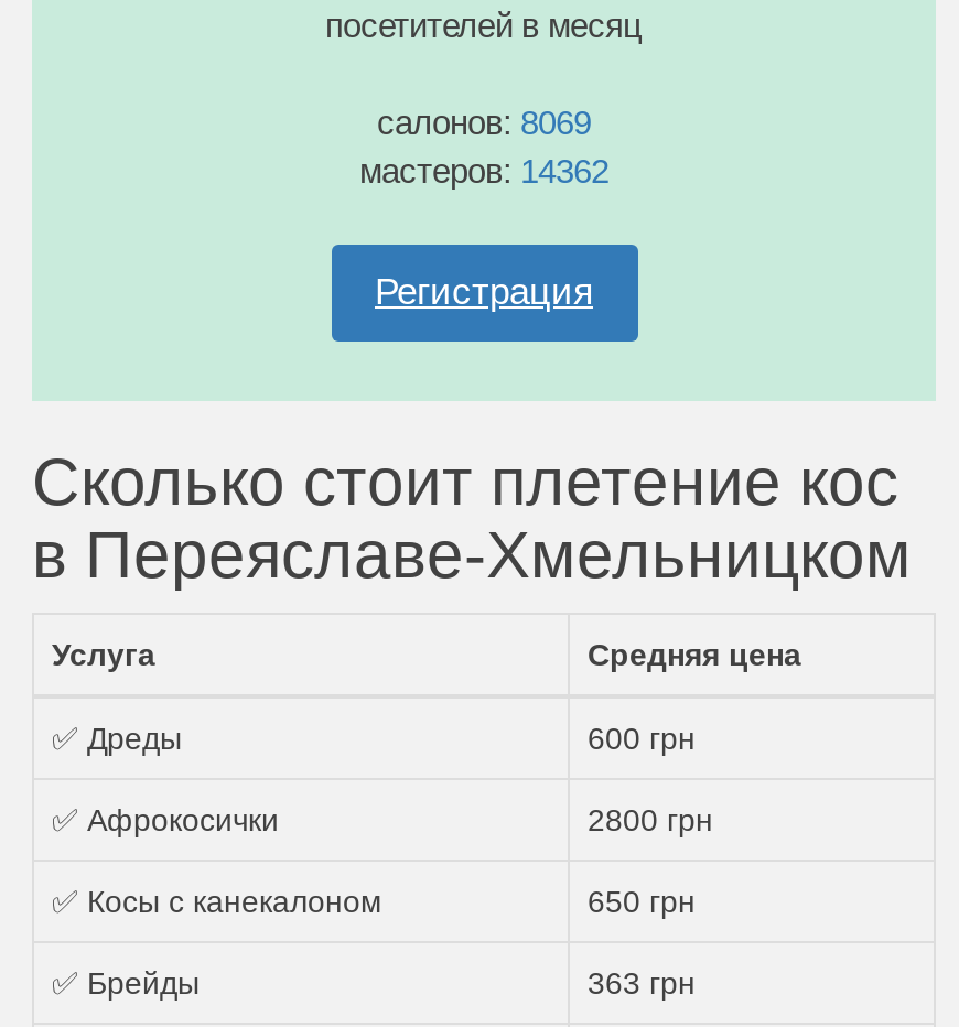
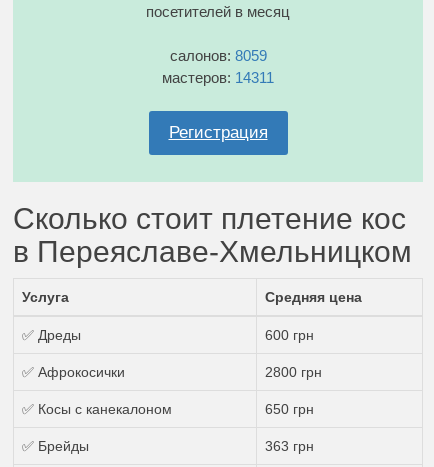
- салонов: 8069
+ салонов: 8059

- мастеров: 14362
+ мастеров: 14311
